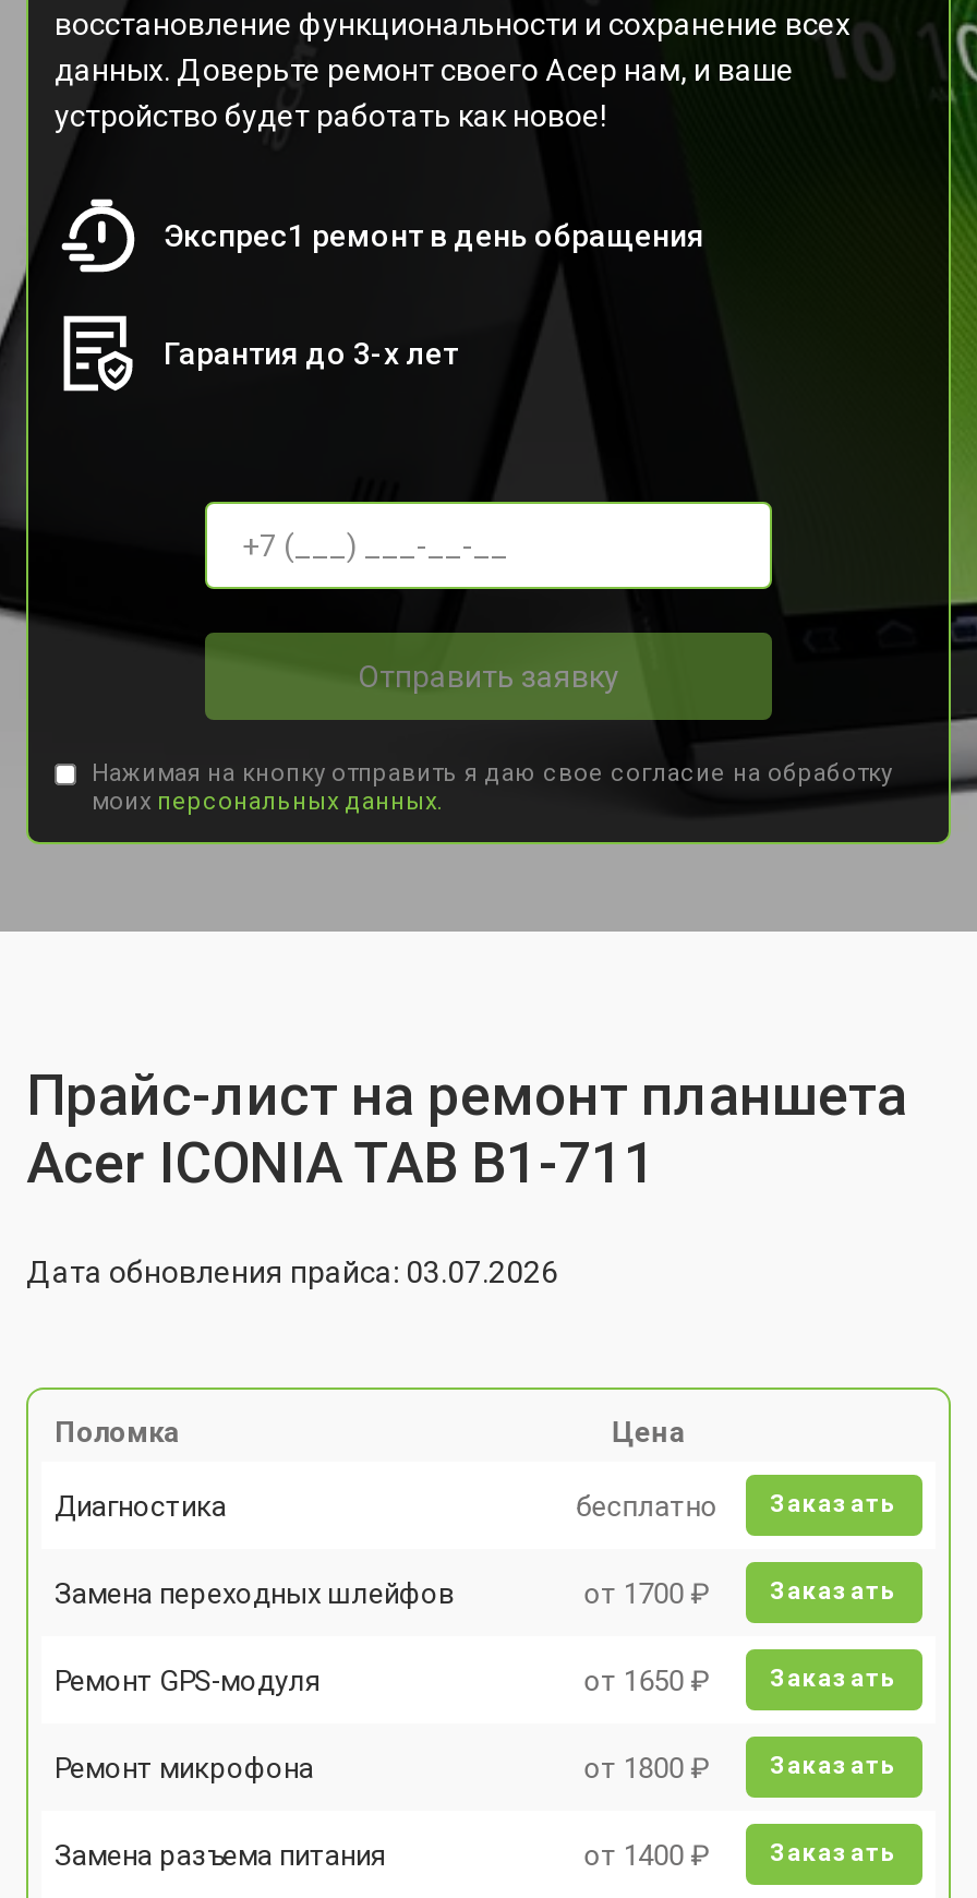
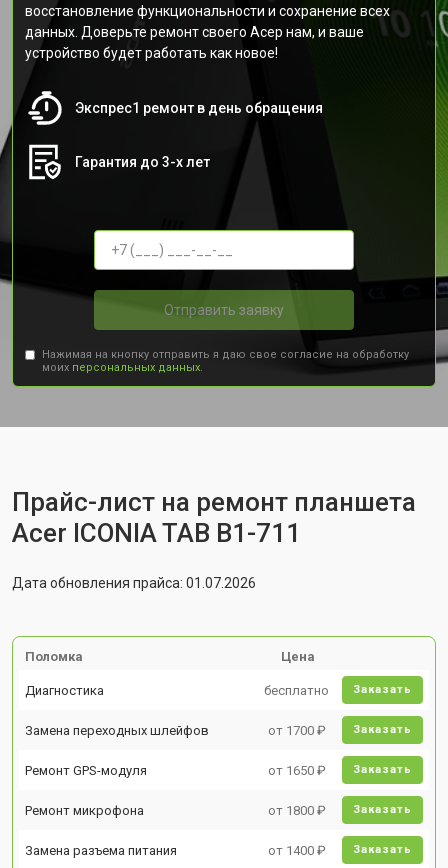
- Дата обновления прайса: 03.07.2026
+ Дата обновления прайса: 01.07.2026
